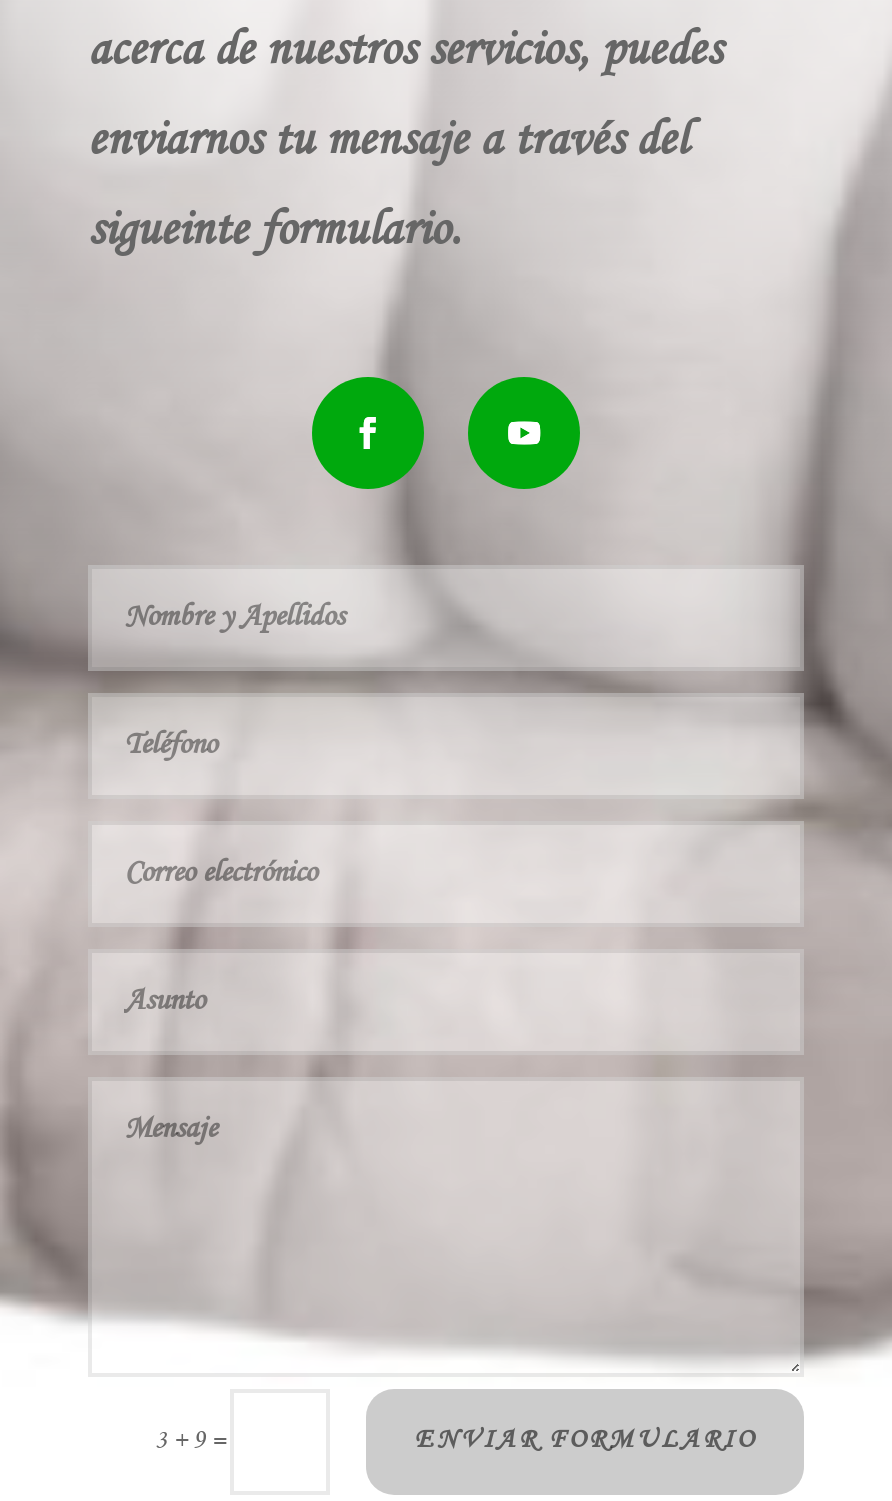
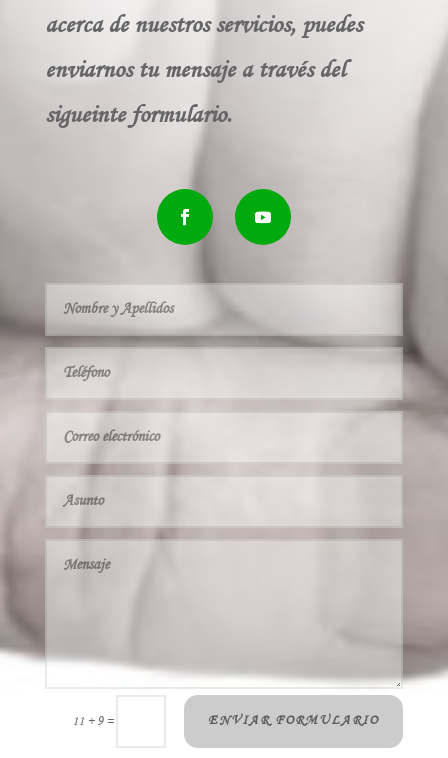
- 3 + 9 =
+ 11 + 9 =
